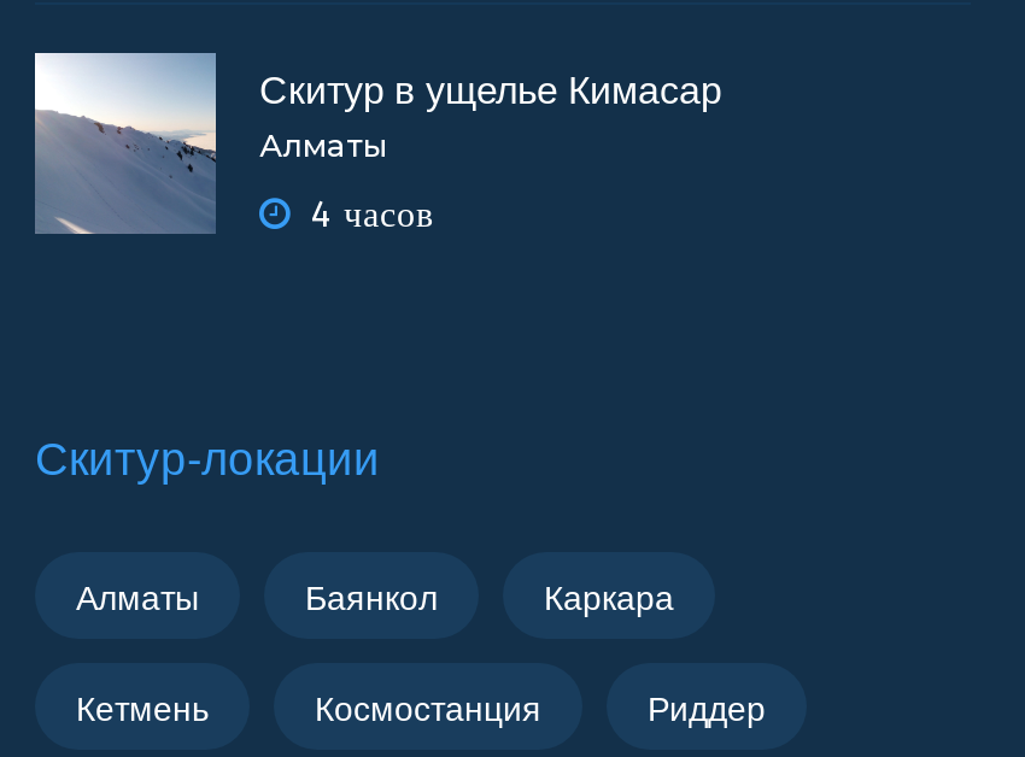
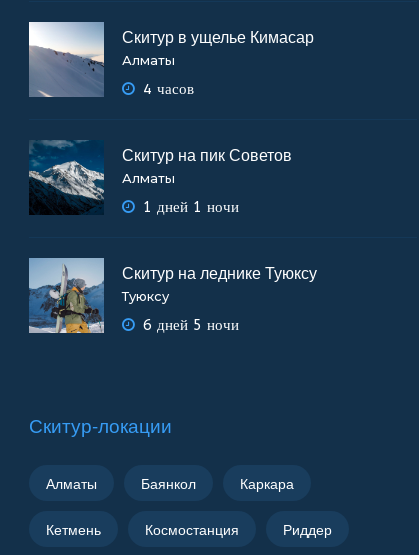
+ [image]
+ Скитур на пик Советов
+ Алматы
+ 1 дней 1 ночи
+ Скитур на леднике Туюксу
+ Туюксу
+ 6 дней 5 ночи

+ [image]
